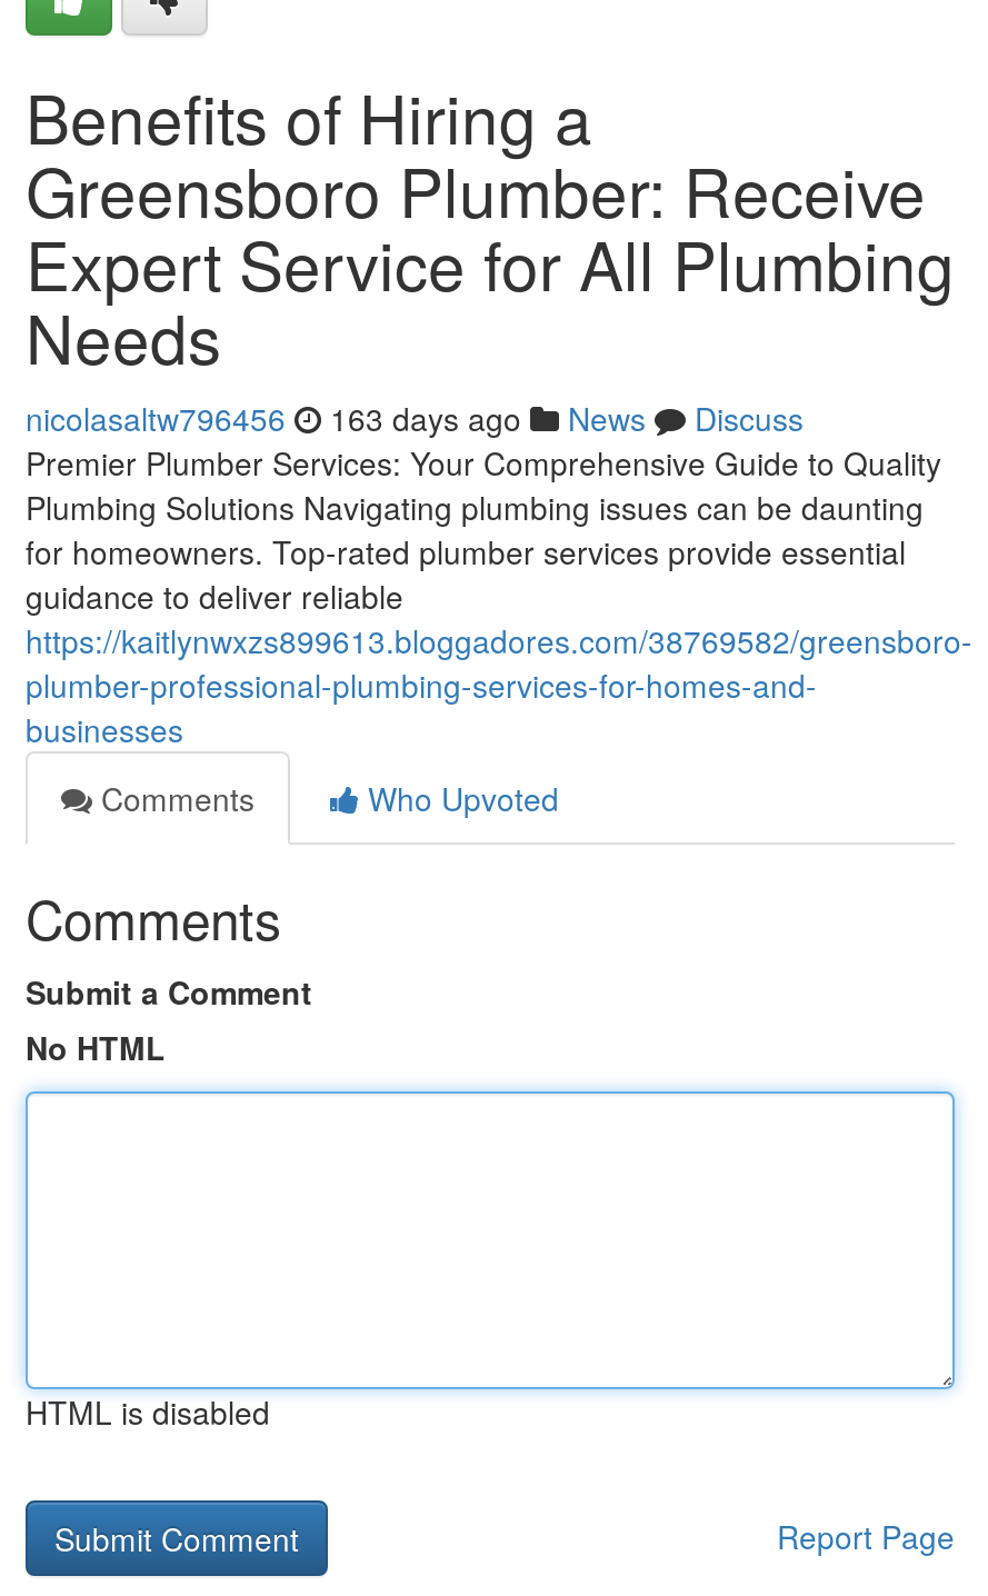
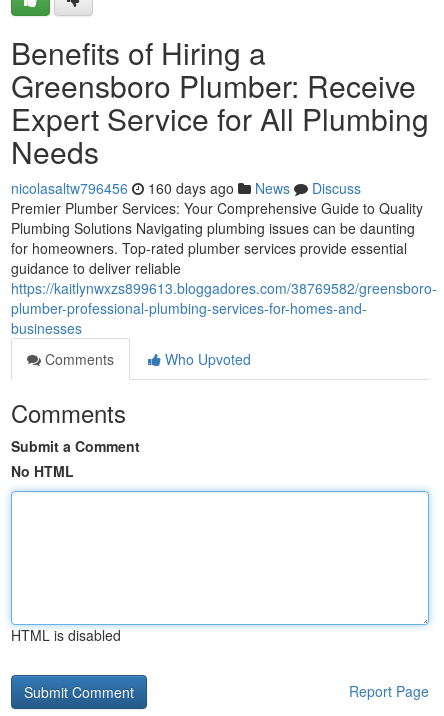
- nicolasaltw796456 163 days ago News Discuss
+ nicolasaltw796456 160 days ago News Discuss
